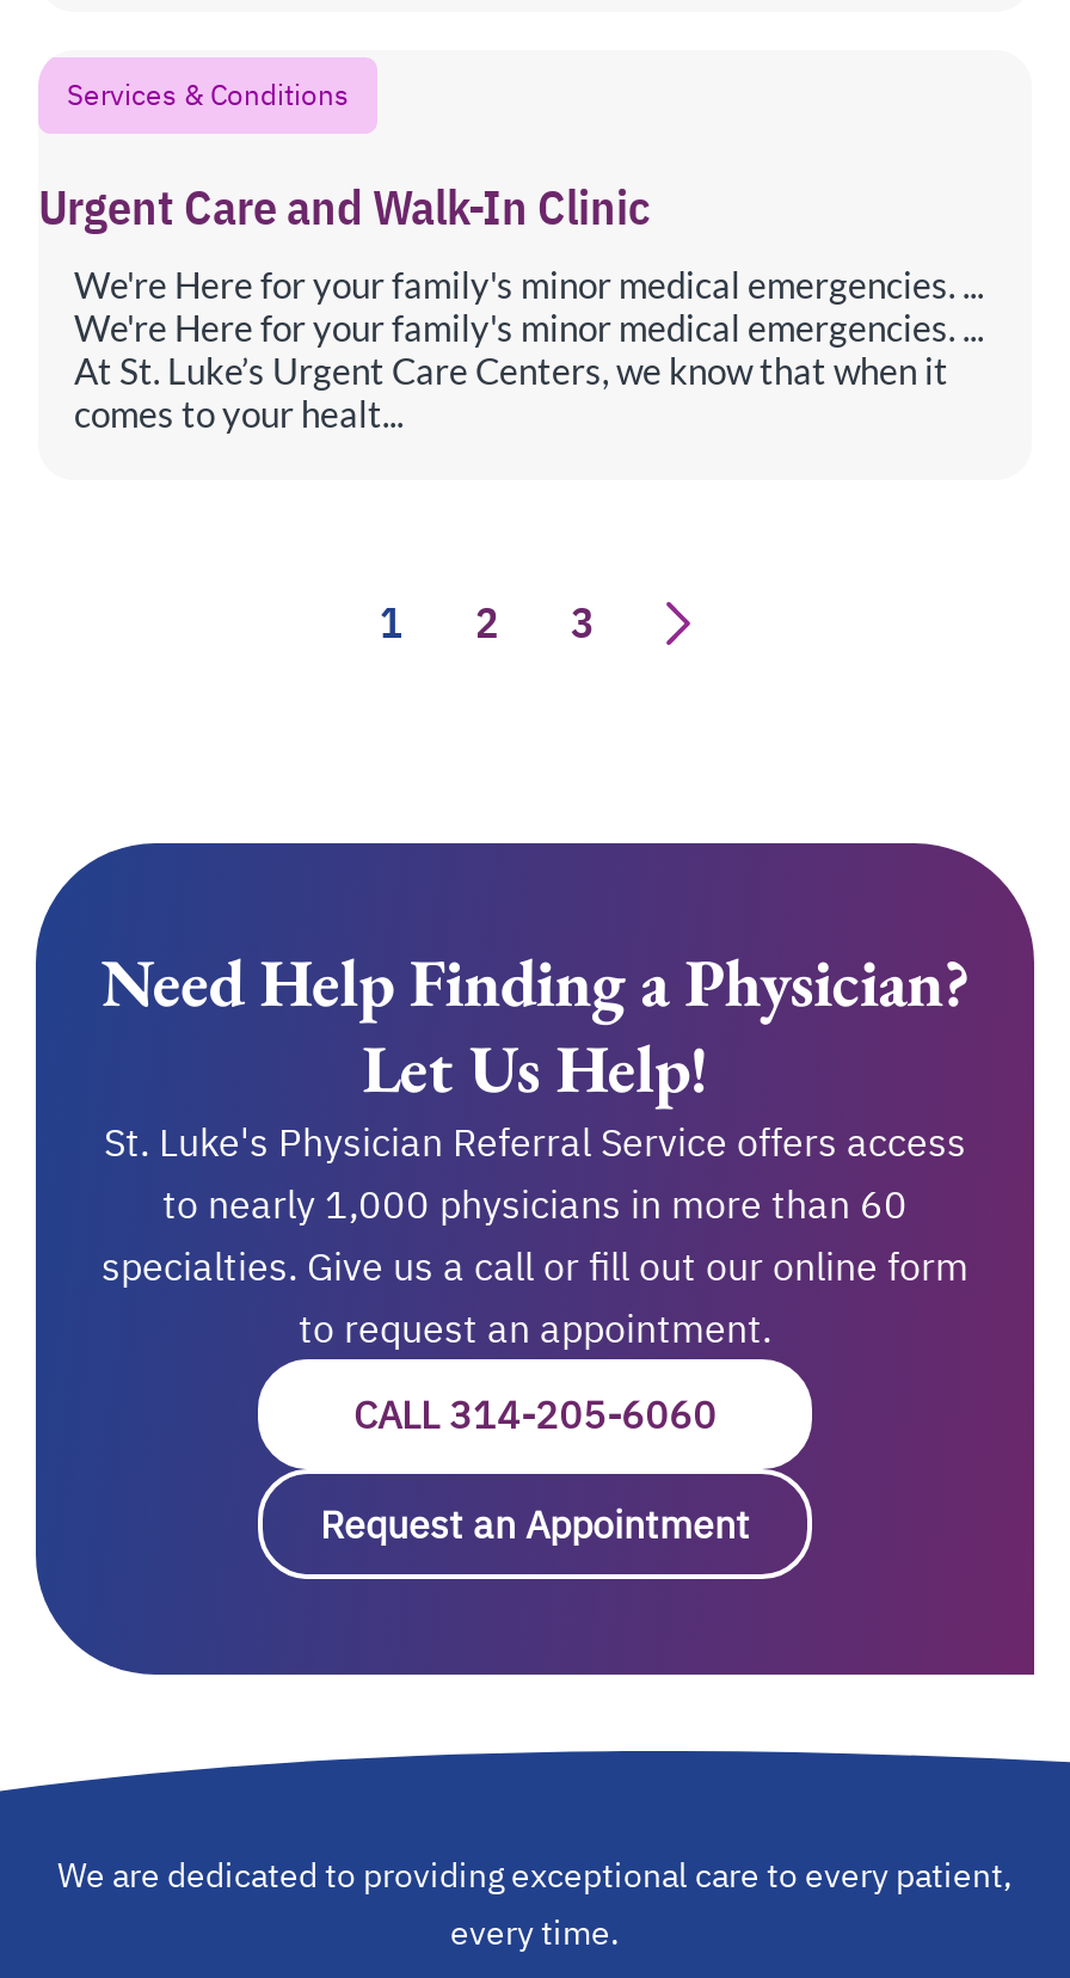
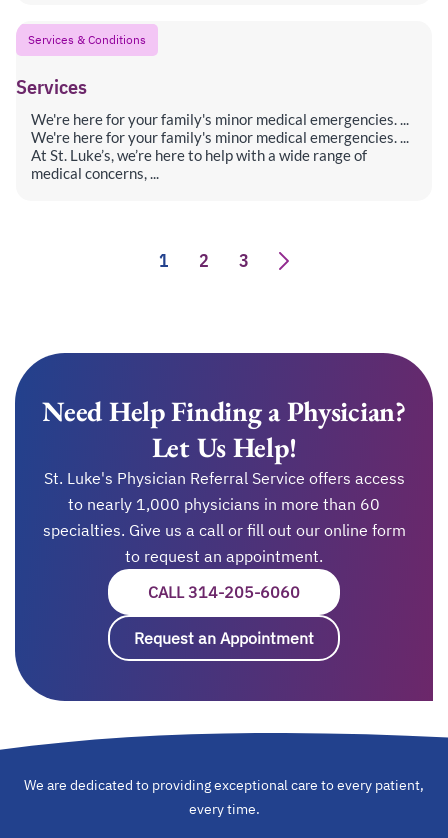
- Urgent Care and Walk-In Clinic
- We're Here for your family's minor medical emergencies. ...
- We're Here for your family's minor medical emergencies. ...
- At St. Luke’s Urgent Care Centers, we know that when it
- comes to your healt...
+ Services
+ We're here for your family's minor medical emergencies. ...
+ We're here for your family's minor medical emergencies. ...
+ At St. Luke’s, we’re here to help with a wide range of
+ medical concerns, ...
